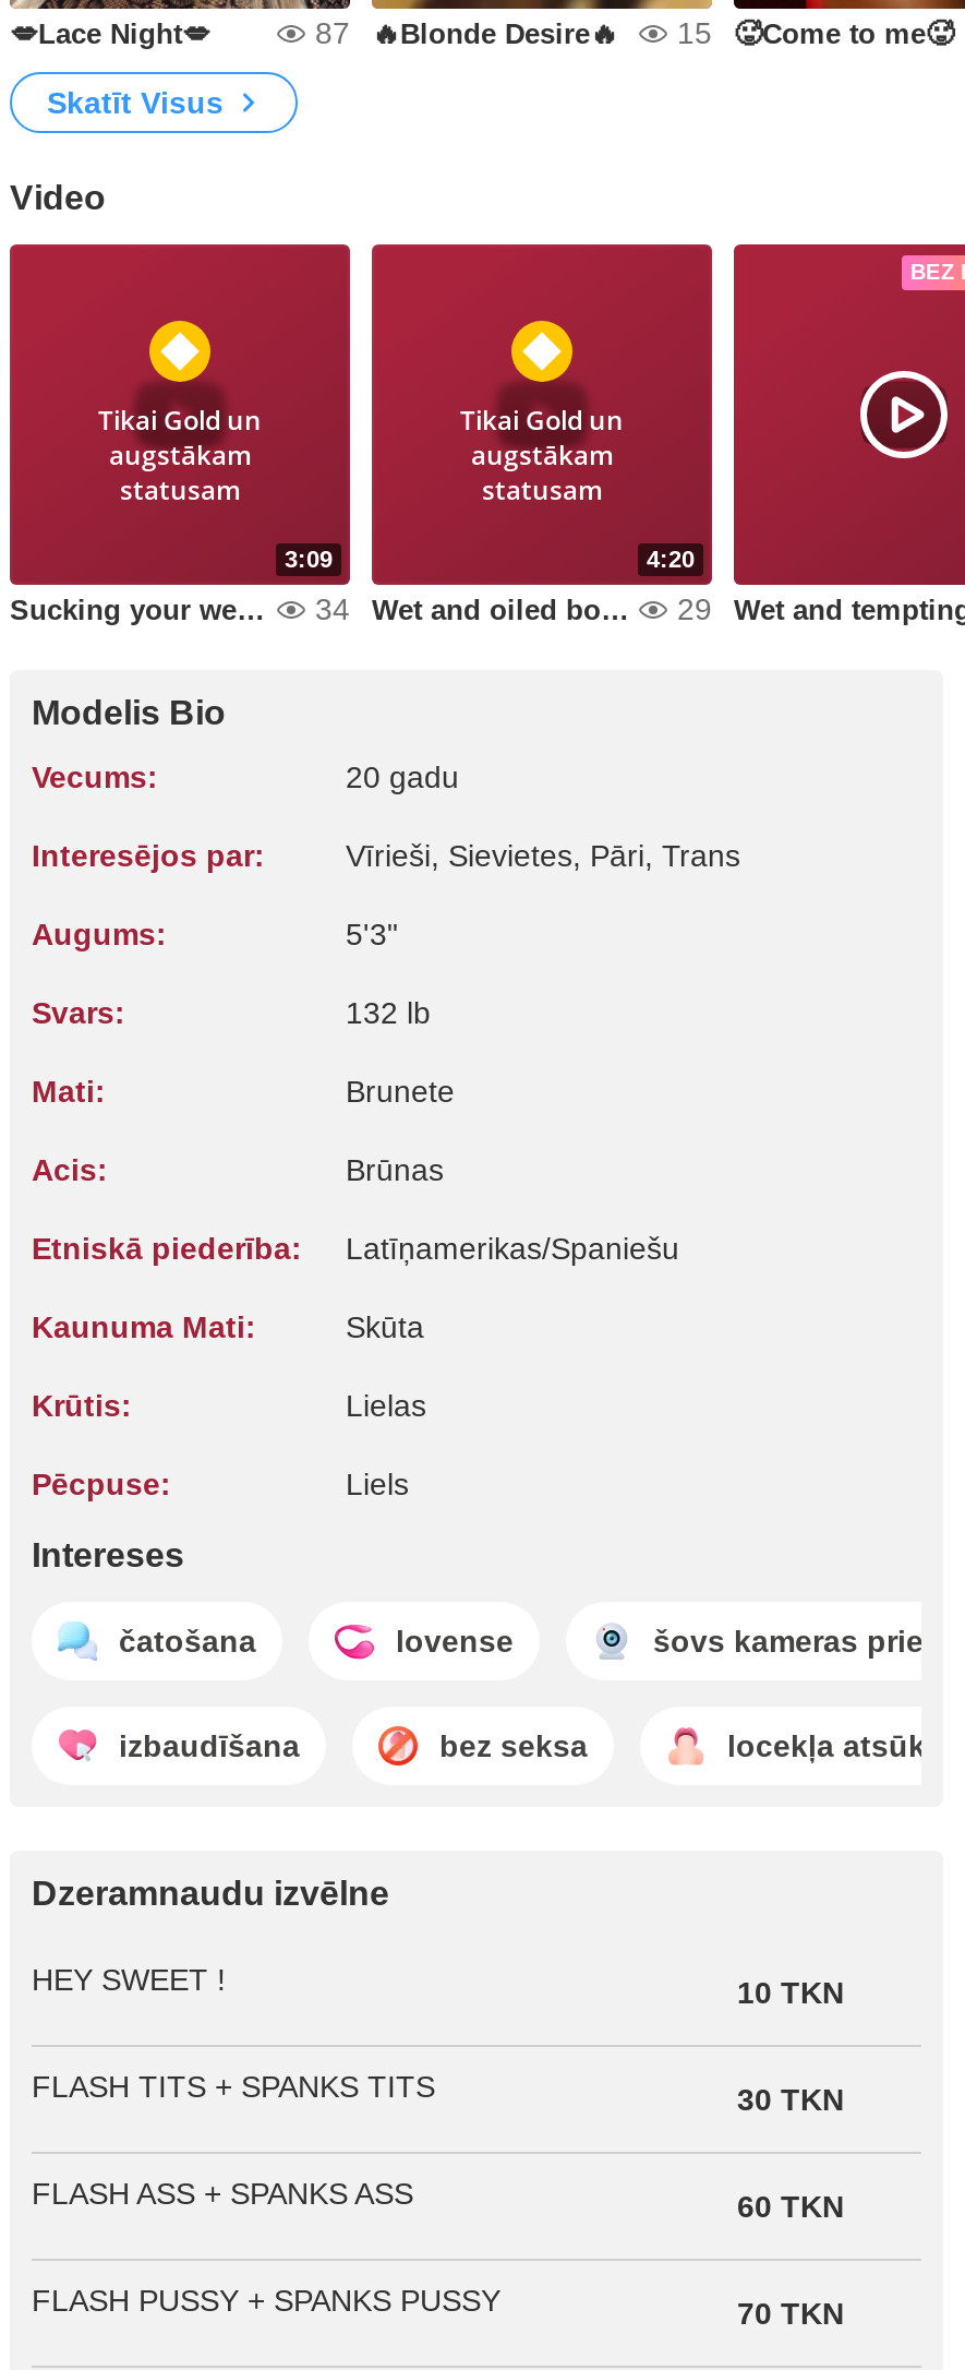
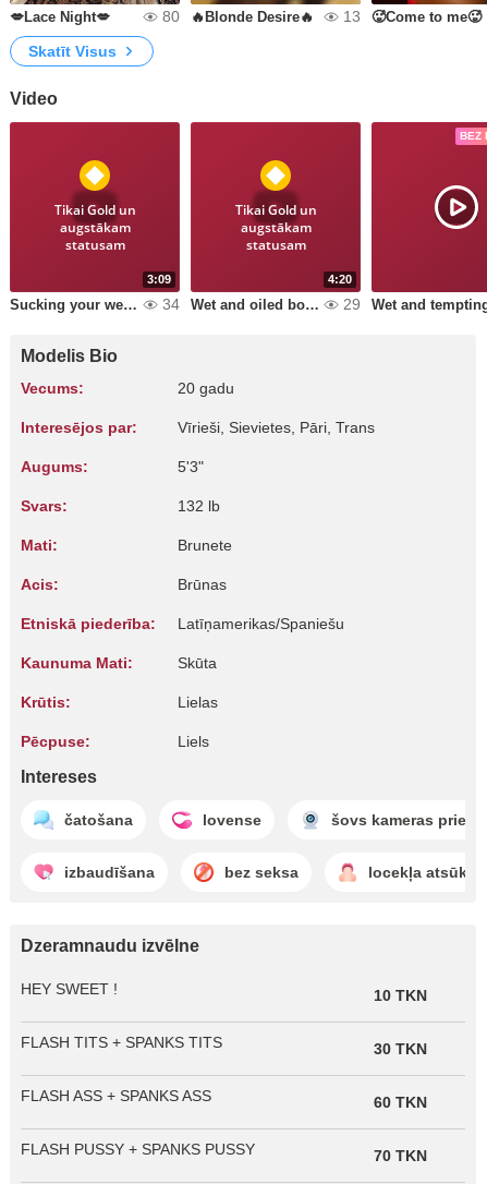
- 87
+ 80

- 15
+ 13
